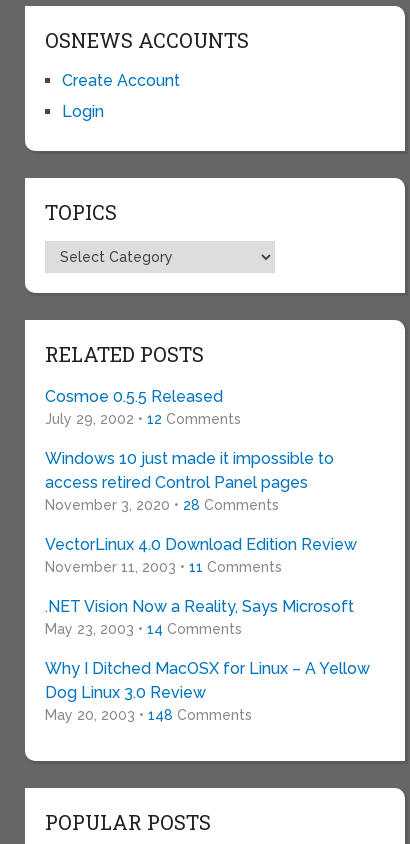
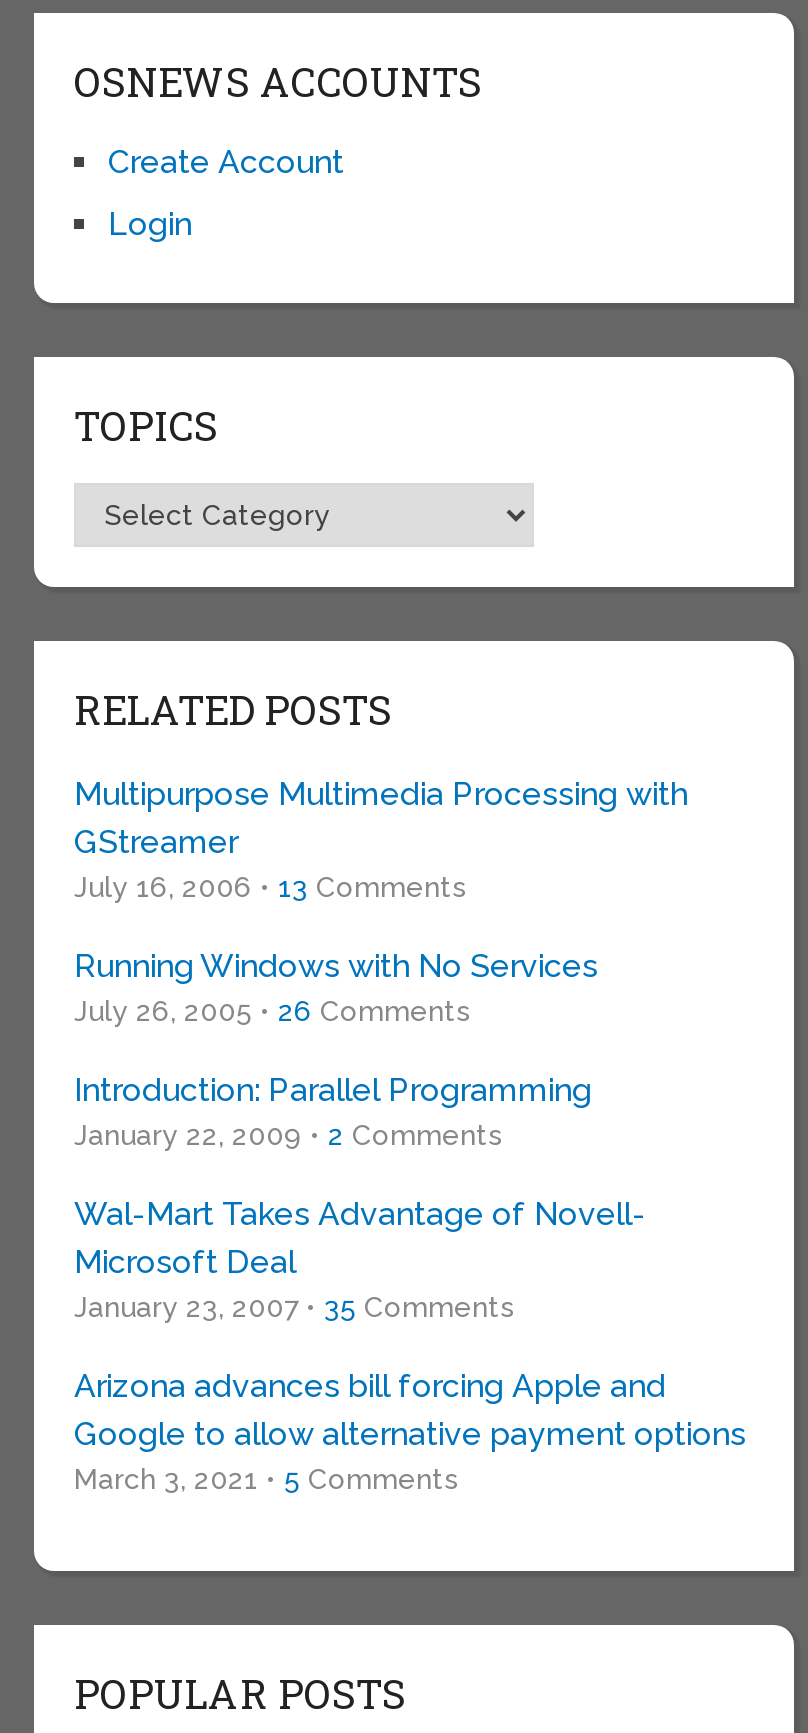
- Cosmoe 0.5.5 Released
- July 29, 2002 • 12 Comments
+ Multipurpose Multimedia Processing with
+ GStreamer
+ July 16, 2006 • 13 Comments

- Windows 10 just made it impossible to
- access retired Control Panel pages
- November 3, 2020 • 28 Comments
+ Running Windows with No Services
+ July 26, 2005 • 26 Comments

- VectorLinux 4.0 Download Edition Review
- November 11, 2003 • 11 Comments
+ Introduction: Parallel Programming
+ January 22, 2009 • 2 Comments

- .NET Vision Now a Reality, Says Microsoft
- May 23, 2003 • 14 Comments
+ Wal-Mart Takes Advantage of Novell-
+ Microsoft Deal
+ January 23, 2007 • 35 Comments

- Why I Ditched MacOSX for Linux – A Yellow
- Dog Linux 3.0 Review
- May 20, 2003 • 148 Comments
+ Arizona advances bill forcing Apple and
+ Google to allow alternative payment options
+ March 3, 2021 • 5 Comments
